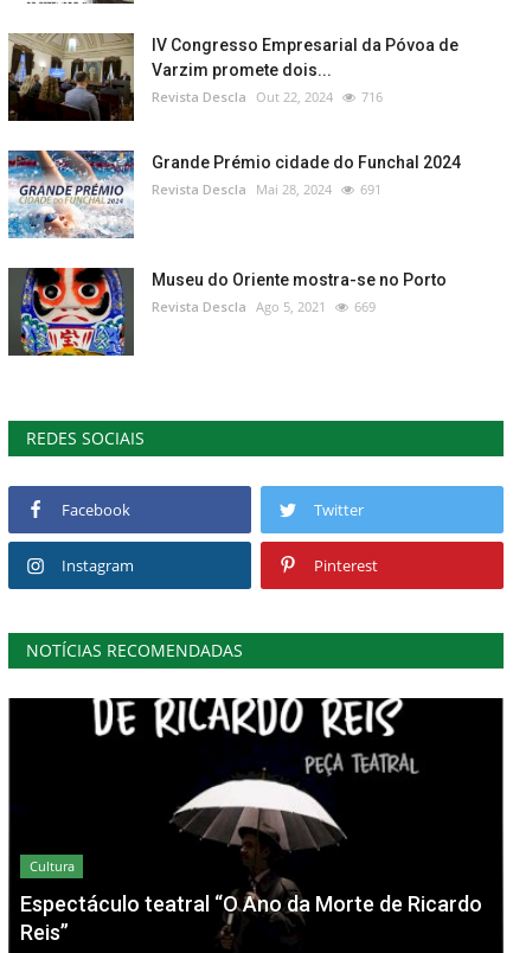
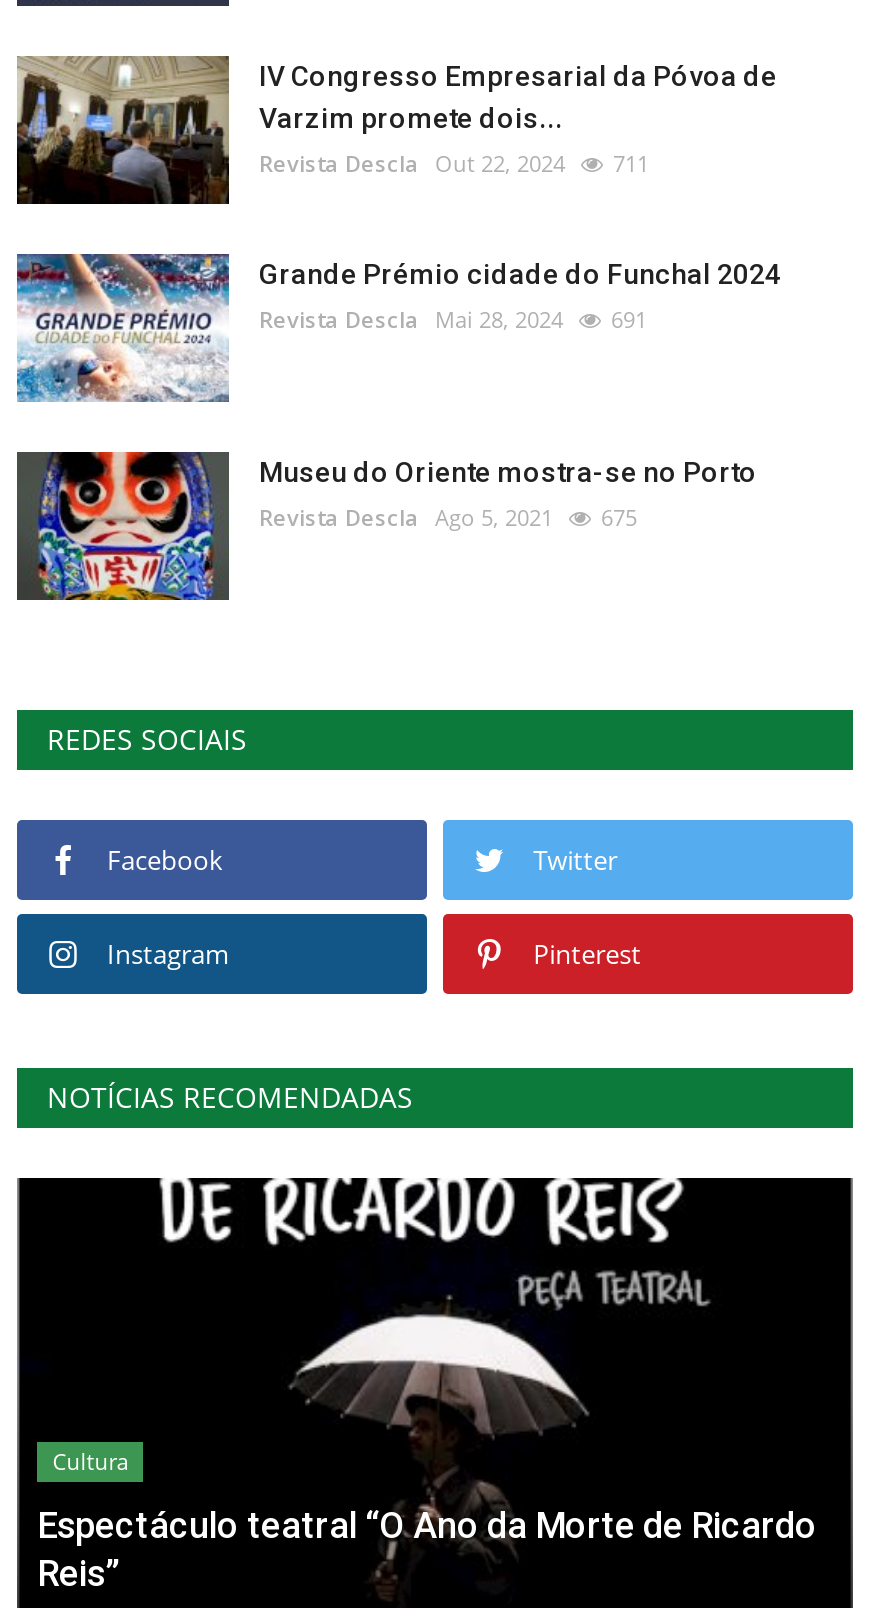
- Revista Descla Out 22, 2024 716
+ Revista Descla Out 22, 2024 711

- Revista Descla Ago 5, 2021 669
+ Revista Descla Ago 5, 2021 675
